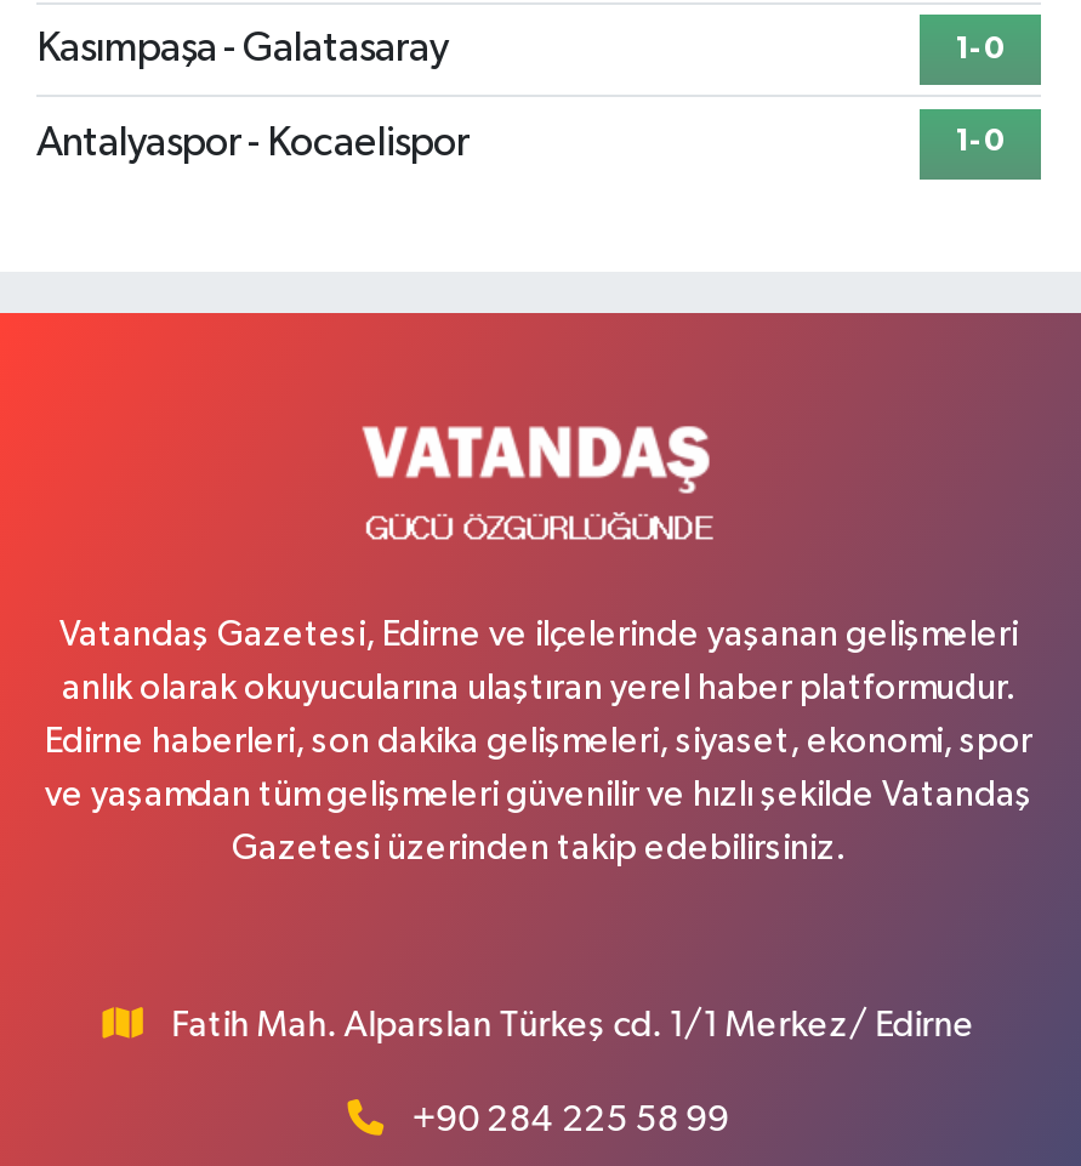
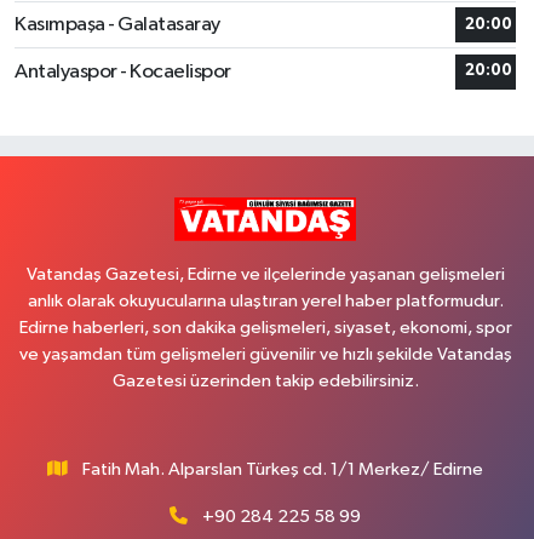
- 1-0
+ 20:00

- 1-0
+ 20:00

- [image]
+ [image]
